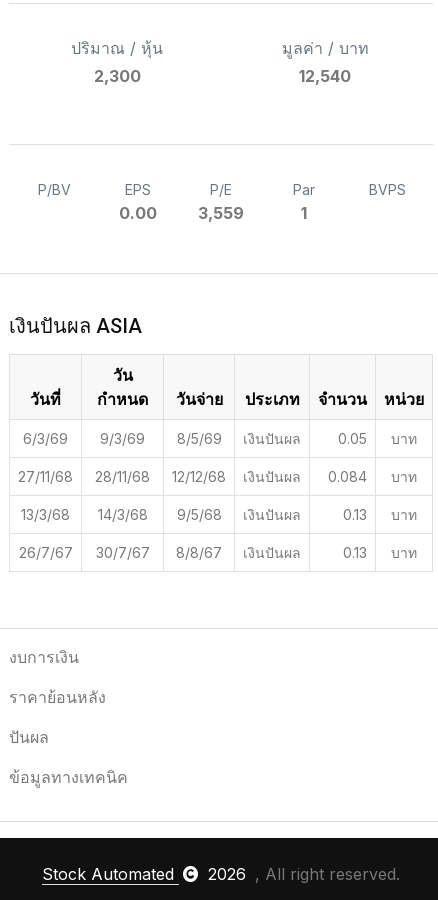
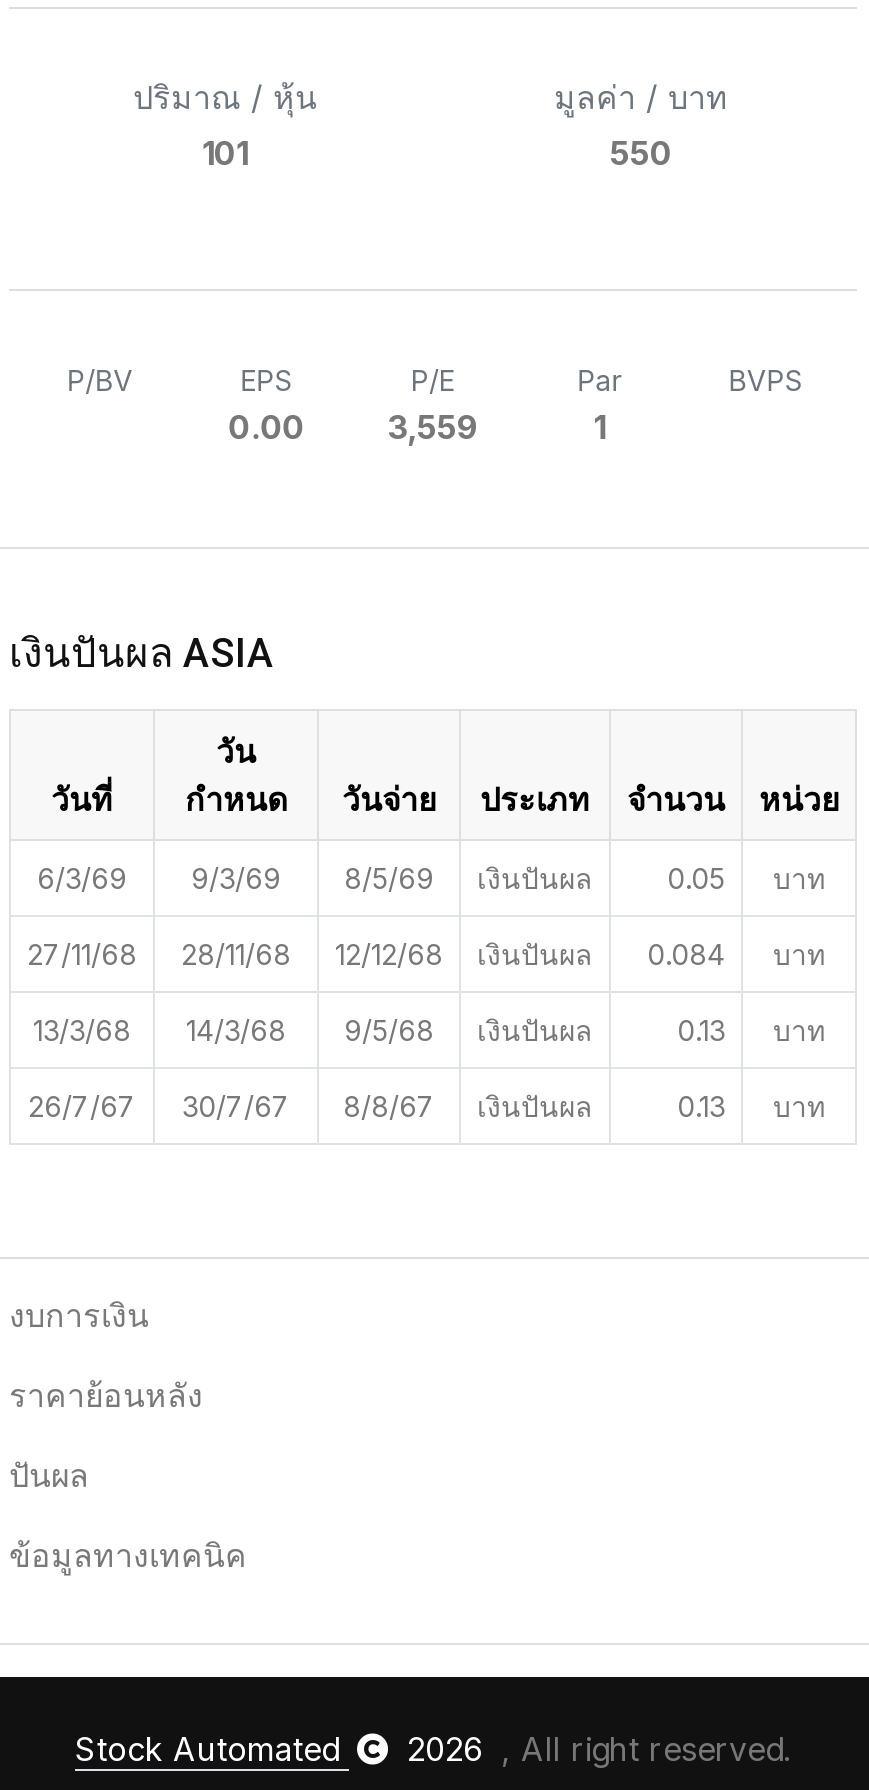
- 2,300
+ 101

- 12,540
+ 550
